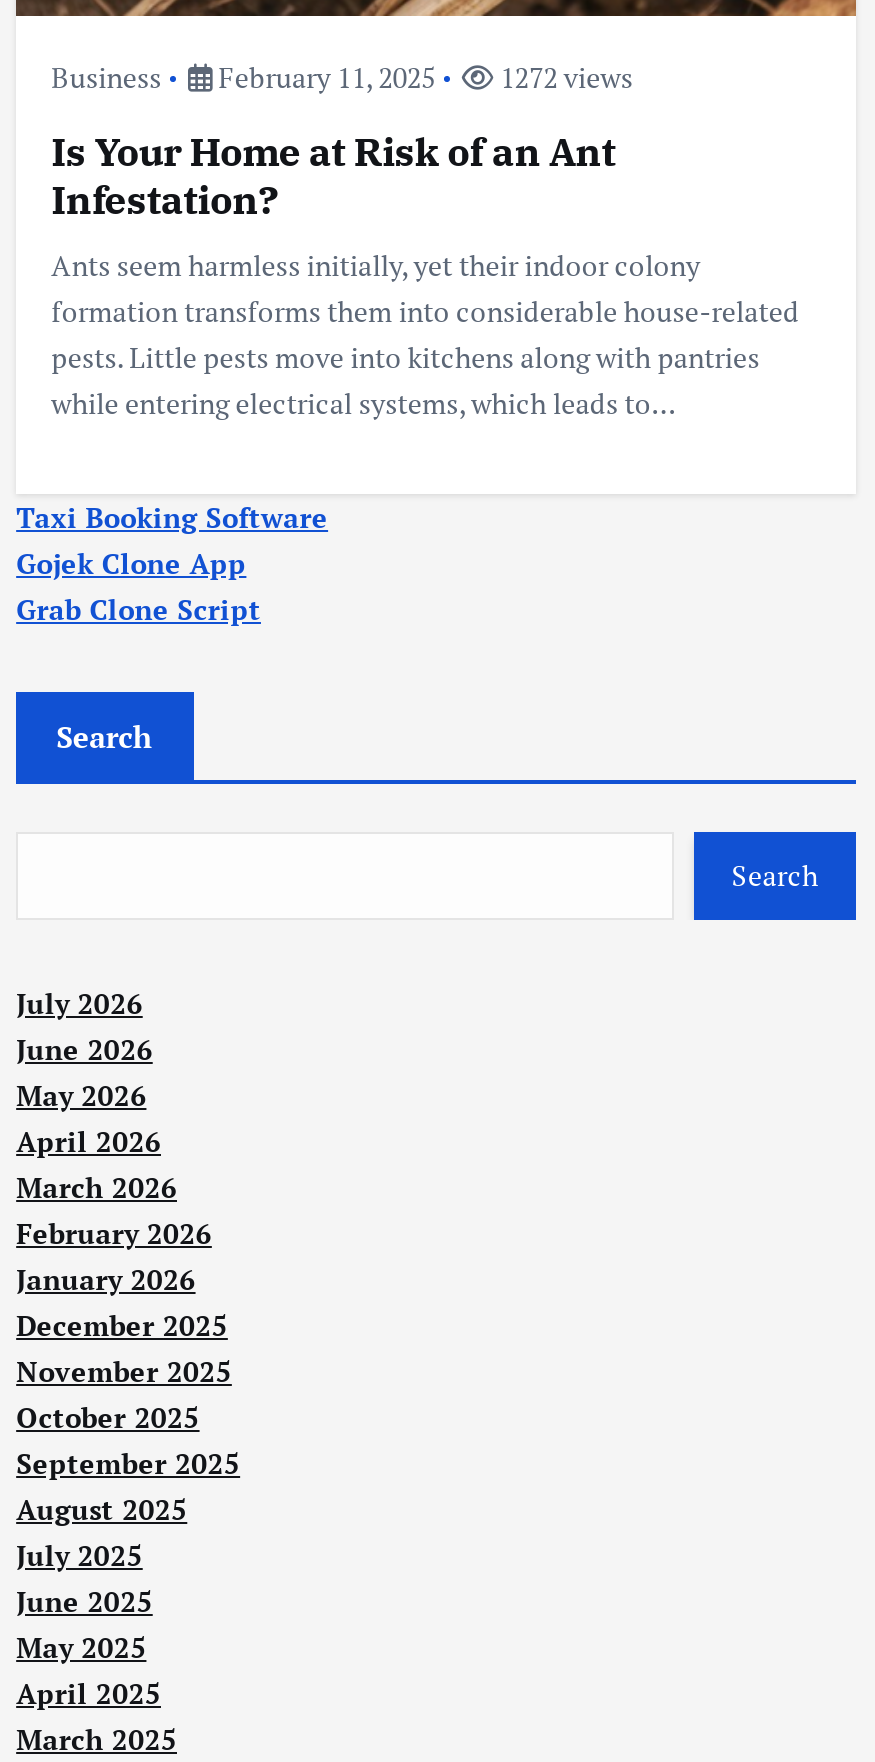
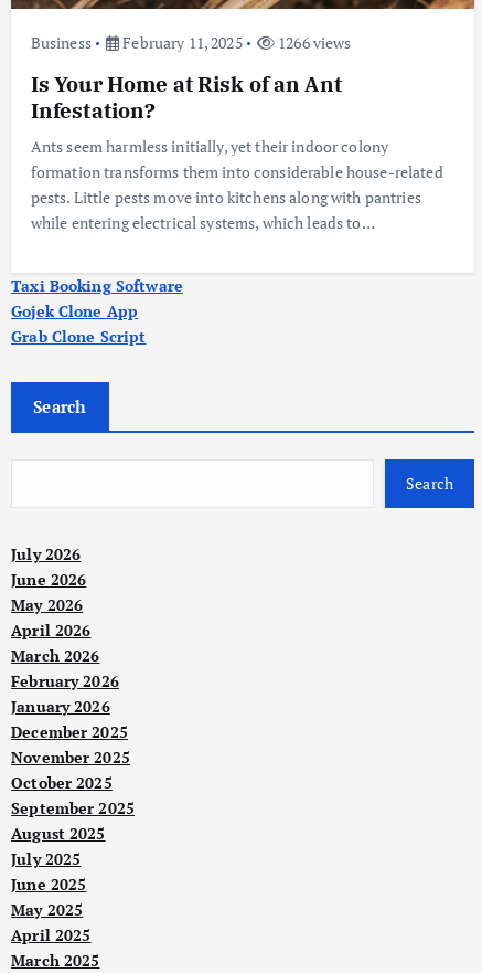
- Business February 11, 2025 1272 views
+ Business February 11, 2025 1266 views
